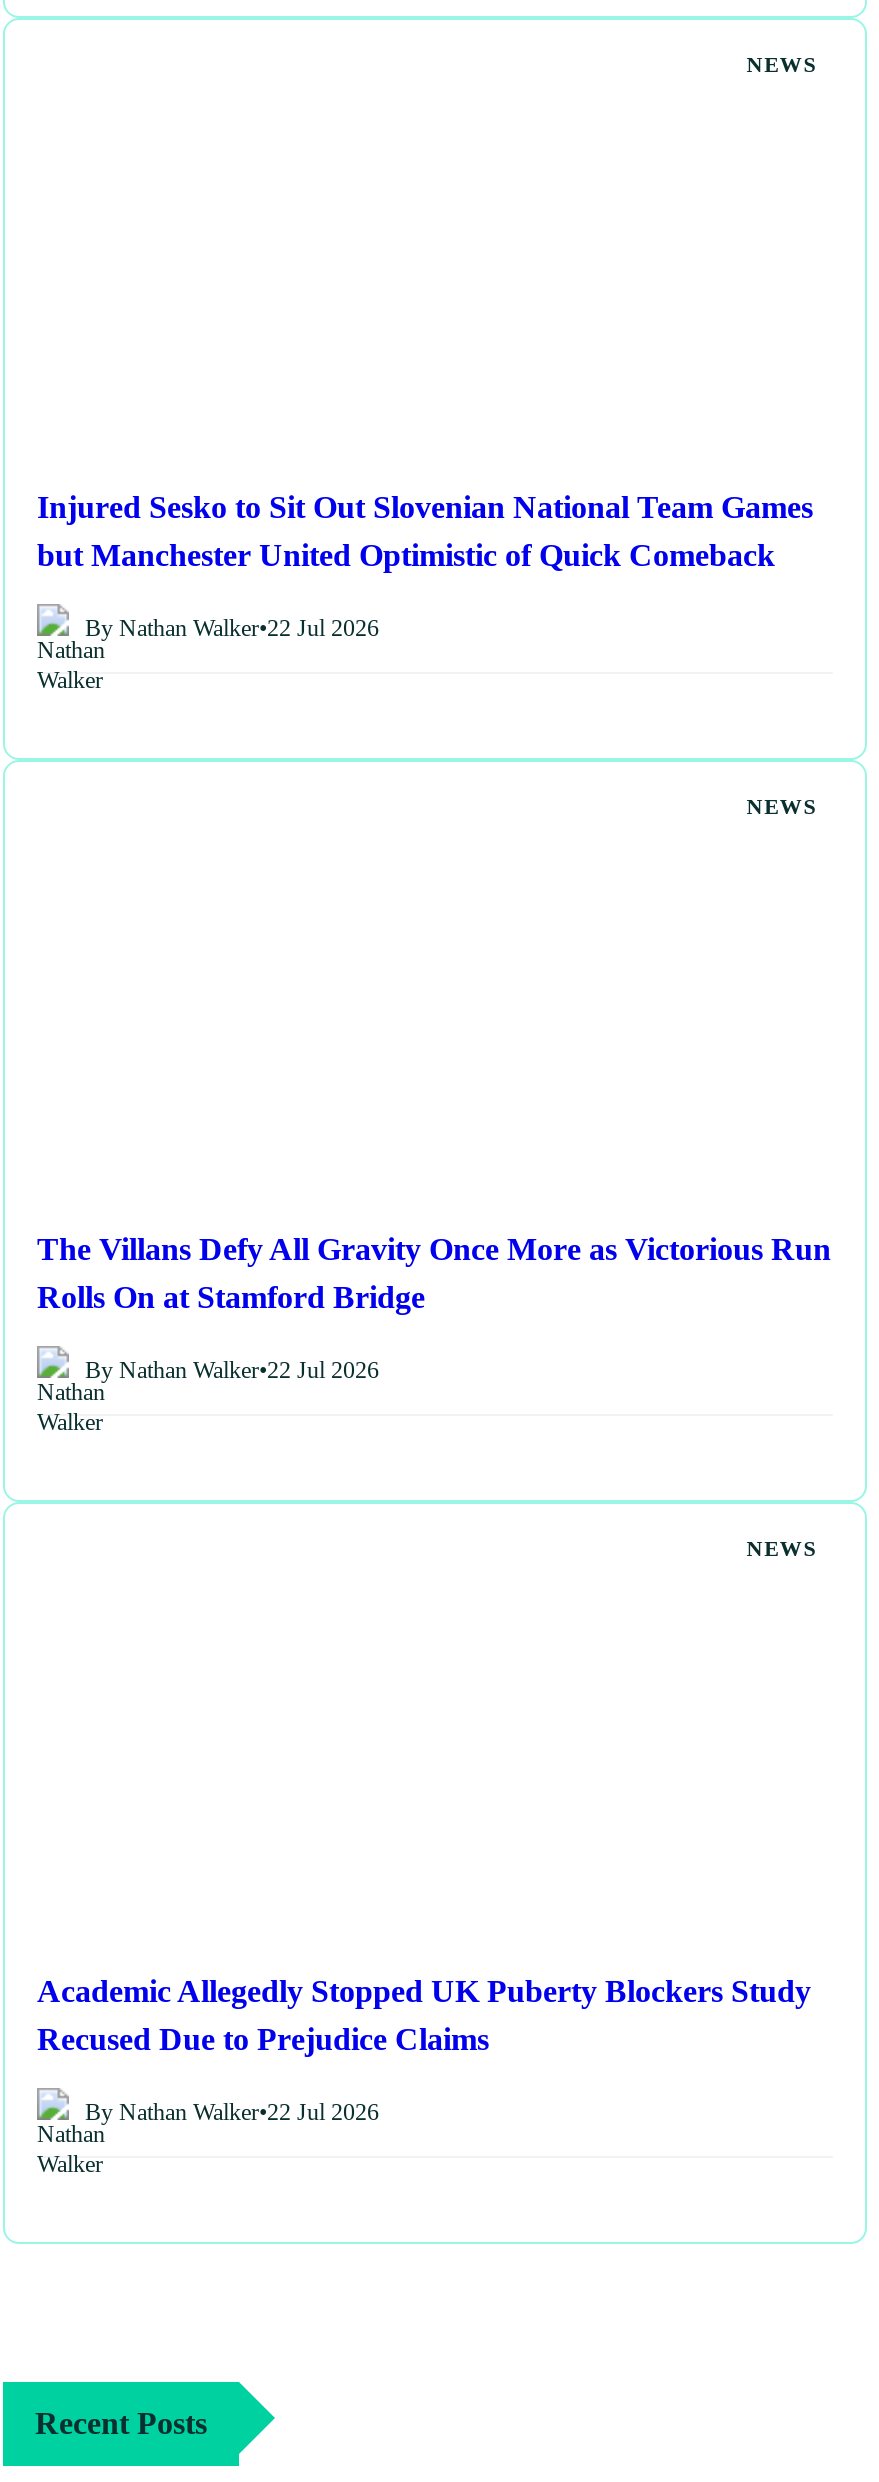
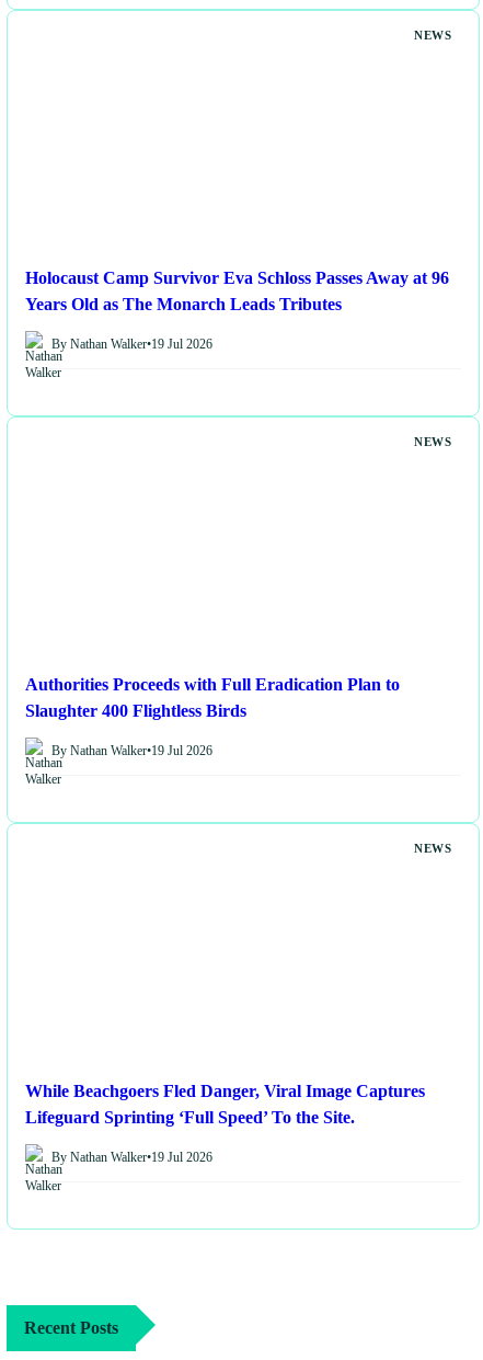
- Injured Sesko to Sit Out Slovenian National Team Games
- but Manchester United Optimistic of Quick Comeback
+ Holocaust Camp Survivor Eva Schloss Passes Away at 96
+ Years Old as The Monarch Leads Tributes

- By Nathan Walker•22 Jul 2026
+ By Nathan Walker•19 Jul 2026

- The Villans Defy All Gravity Once More as Victorious Run
- Rolls On at Stamford Bridge
+ Authorities Proceeds with Full Eradication Plan to
+ Slaughter 400 Flightless Birds

- By Nathan Walker•22 Jul 2026
+ By Nathan Walker•19 Jul 2026

- Academic Allegedly Stopped UK Puberty Blockers Study
- Recused Due to Prejudice Claims
+ While Beachgoers Fled Danger, Viral Image Captures
+ Lifeguard Sprinting ‘Full Speed’ To the Site.

- By Nathan Walker•22 Jul 2026
+ By Nathan Walker•19 Jul 2026
